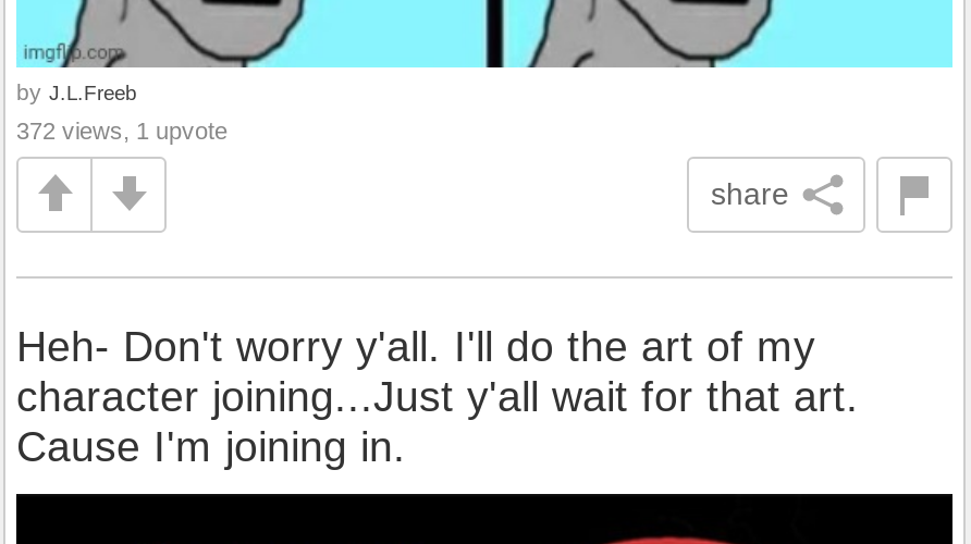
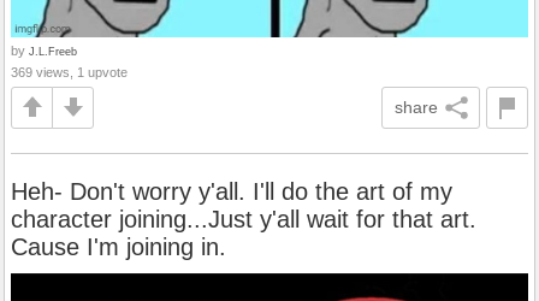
- 372 views, 1 upvote
+ 369 views, 1 upvote
